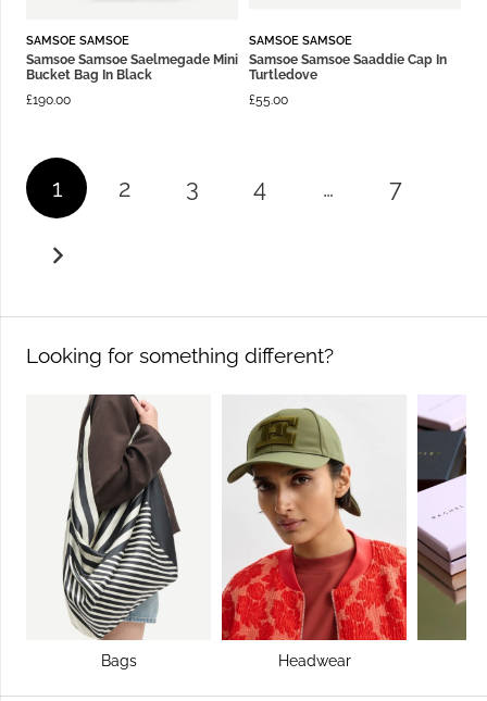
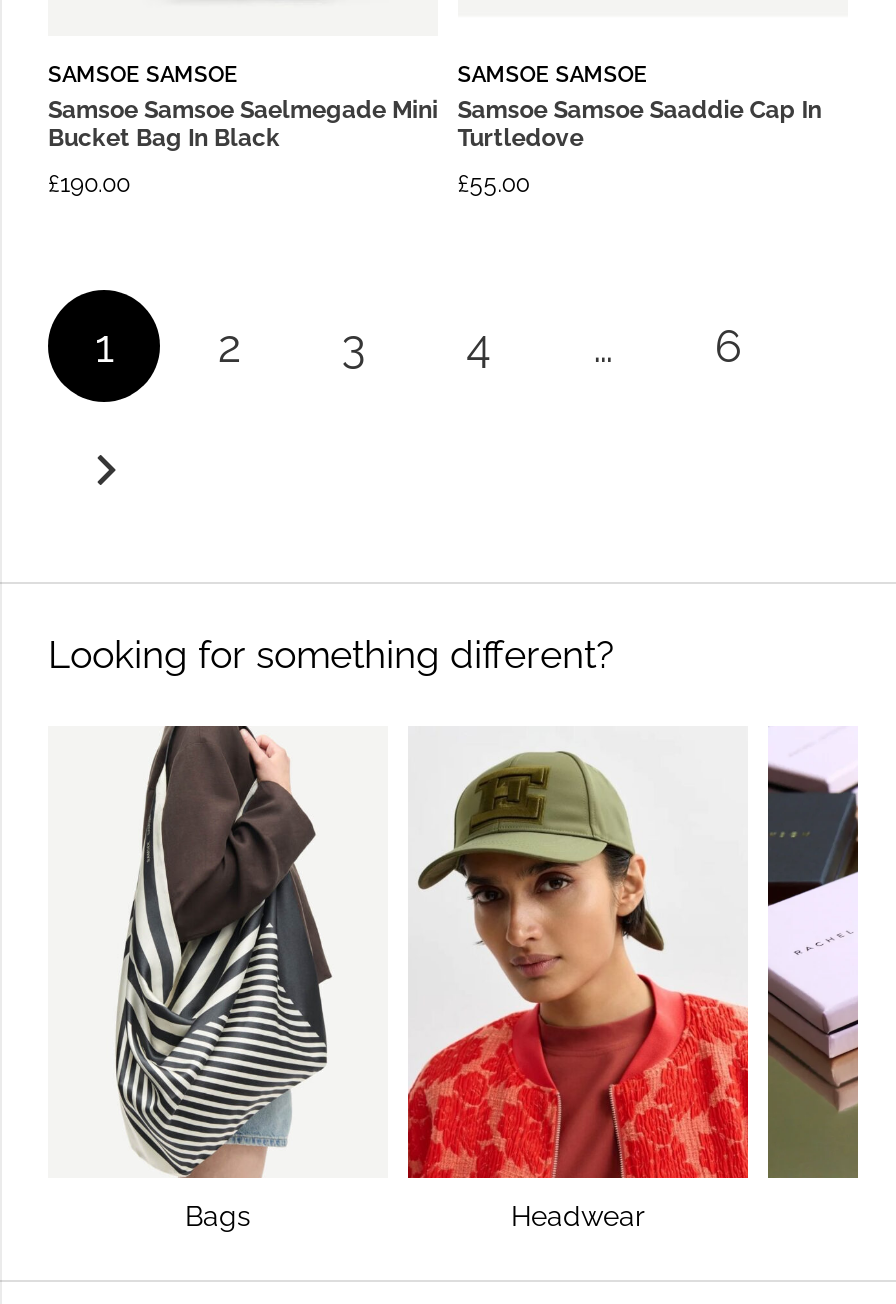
- 7
+ 6
